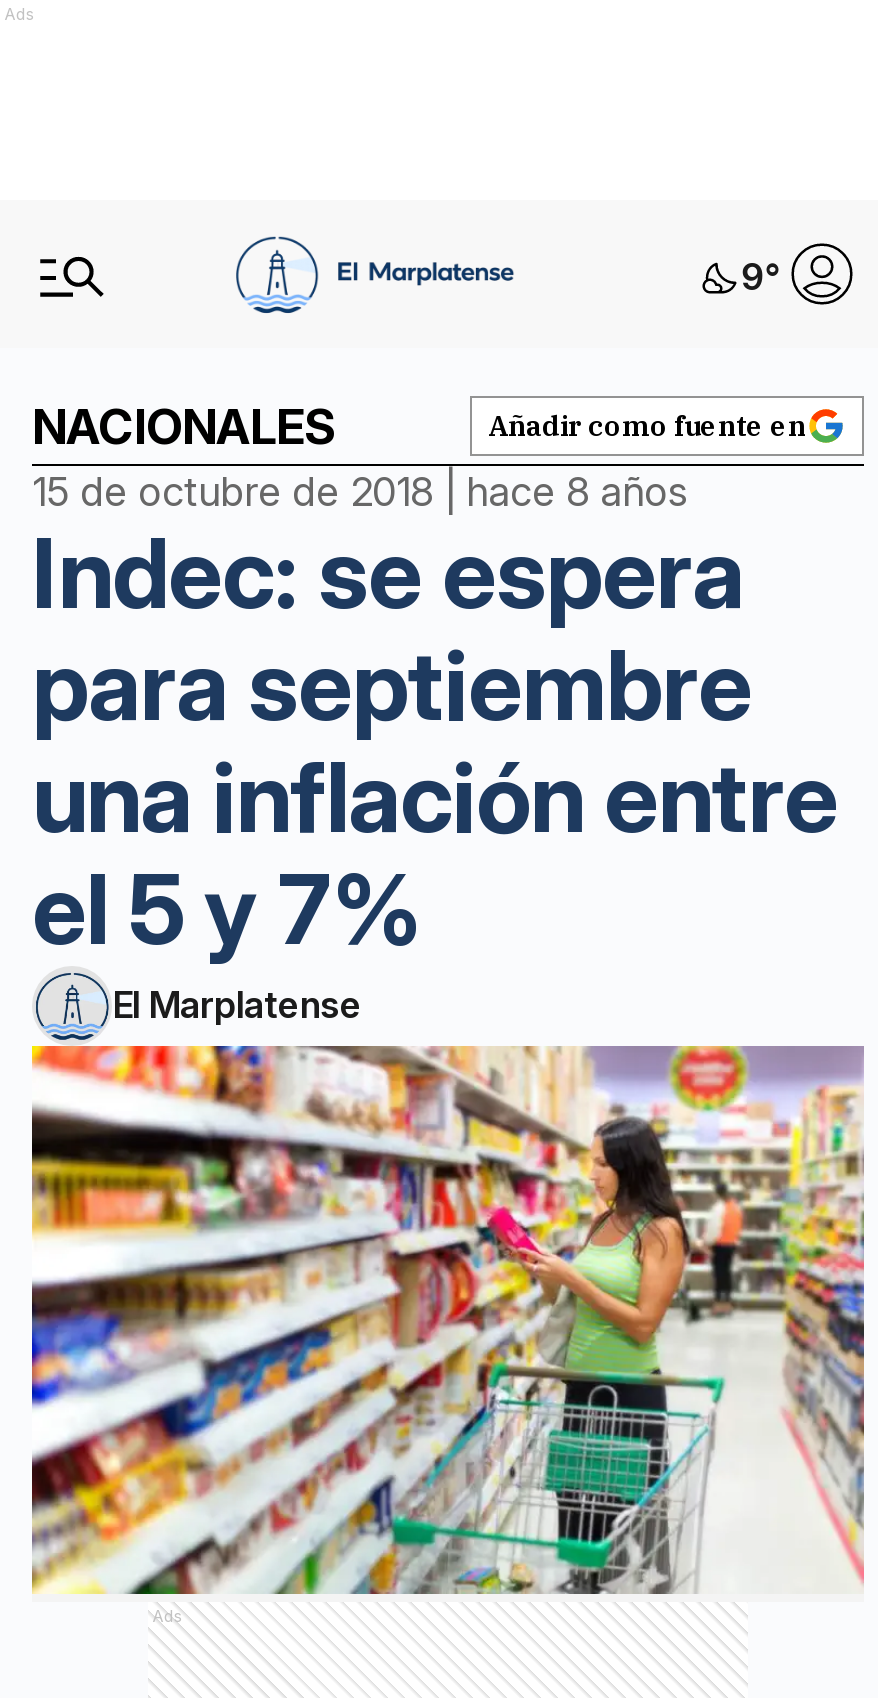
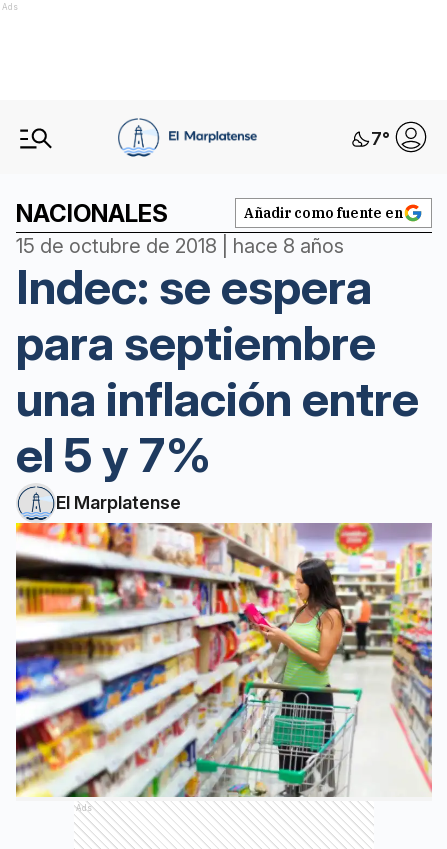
- 9°
+ 7°
